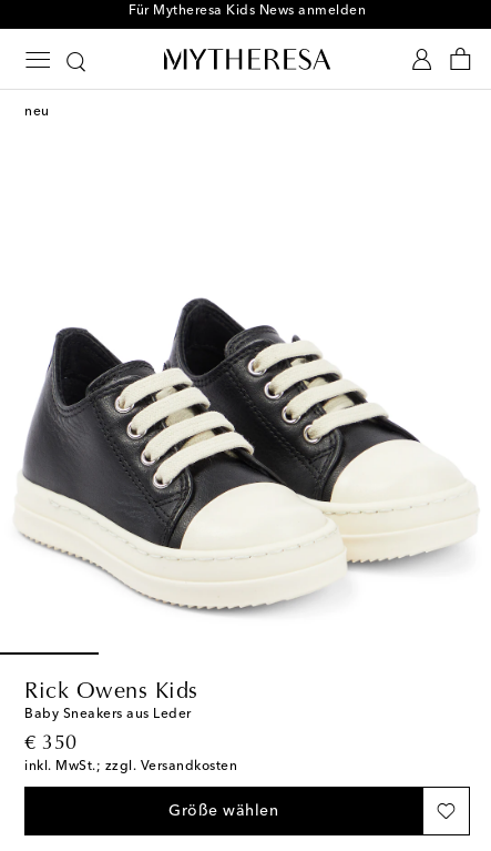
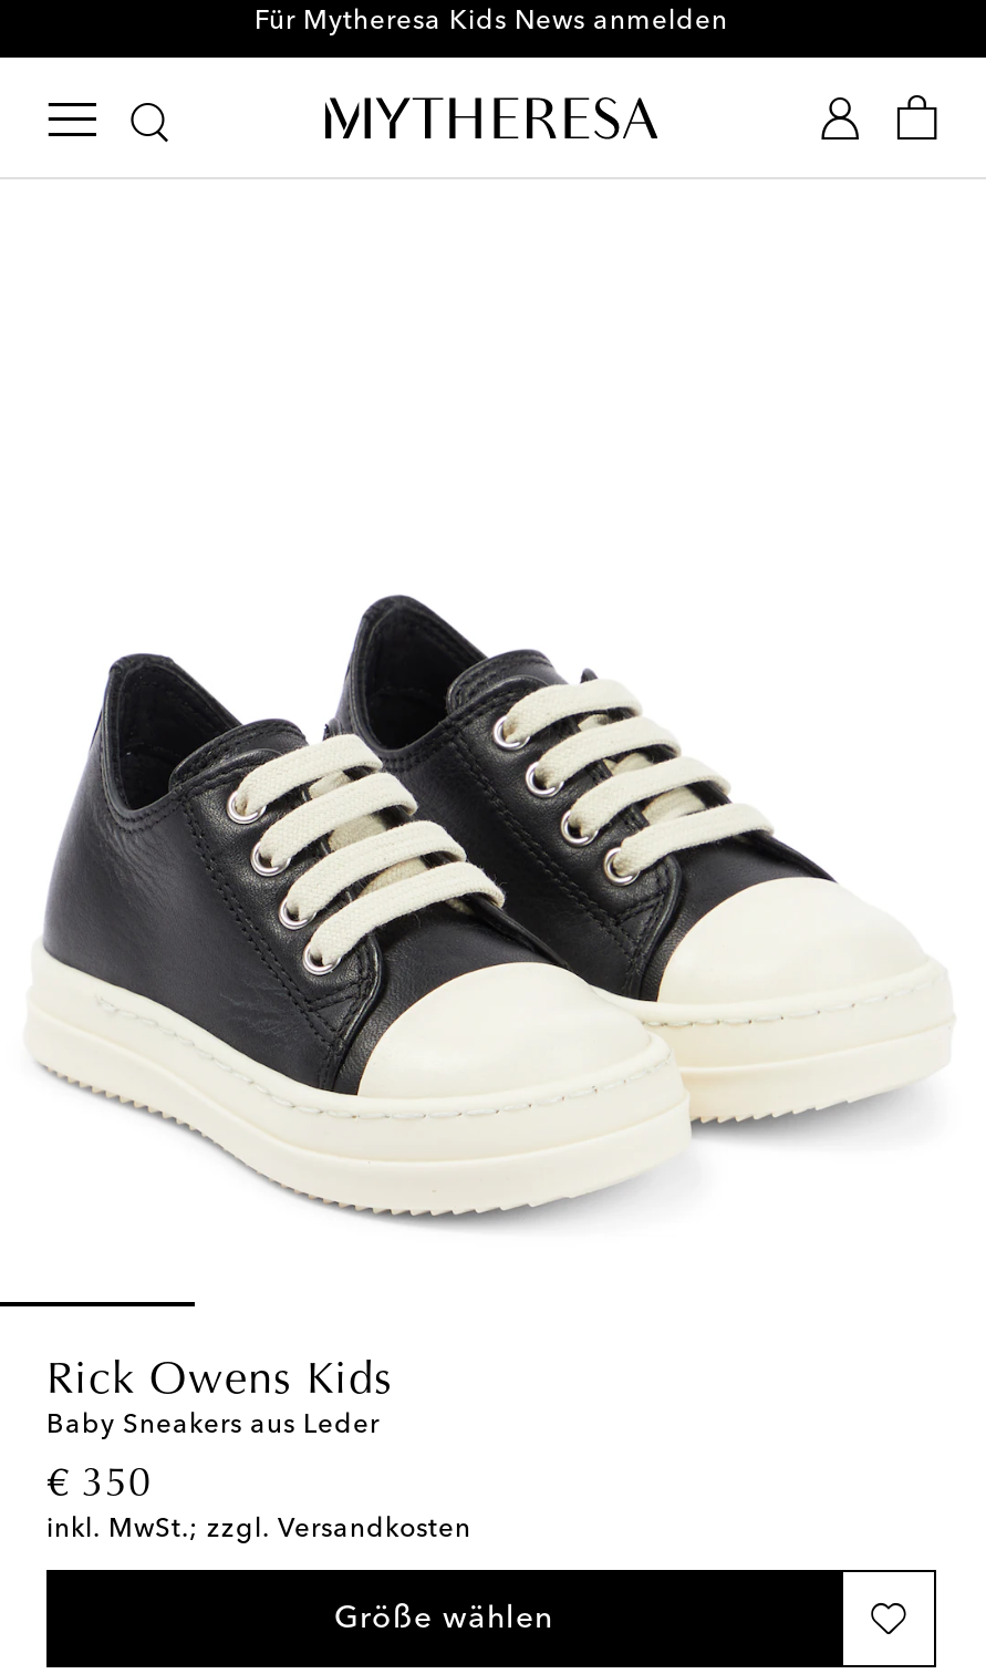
- neu
